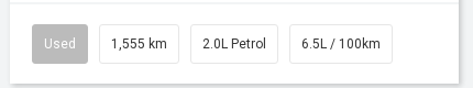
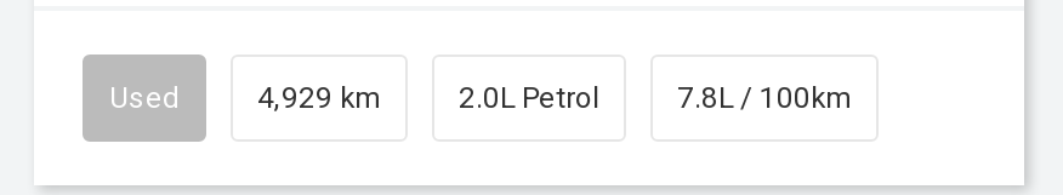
- 1,555 km
+ 4,929 km

- 6.5L / 100km
+ 7.8L / 100km
